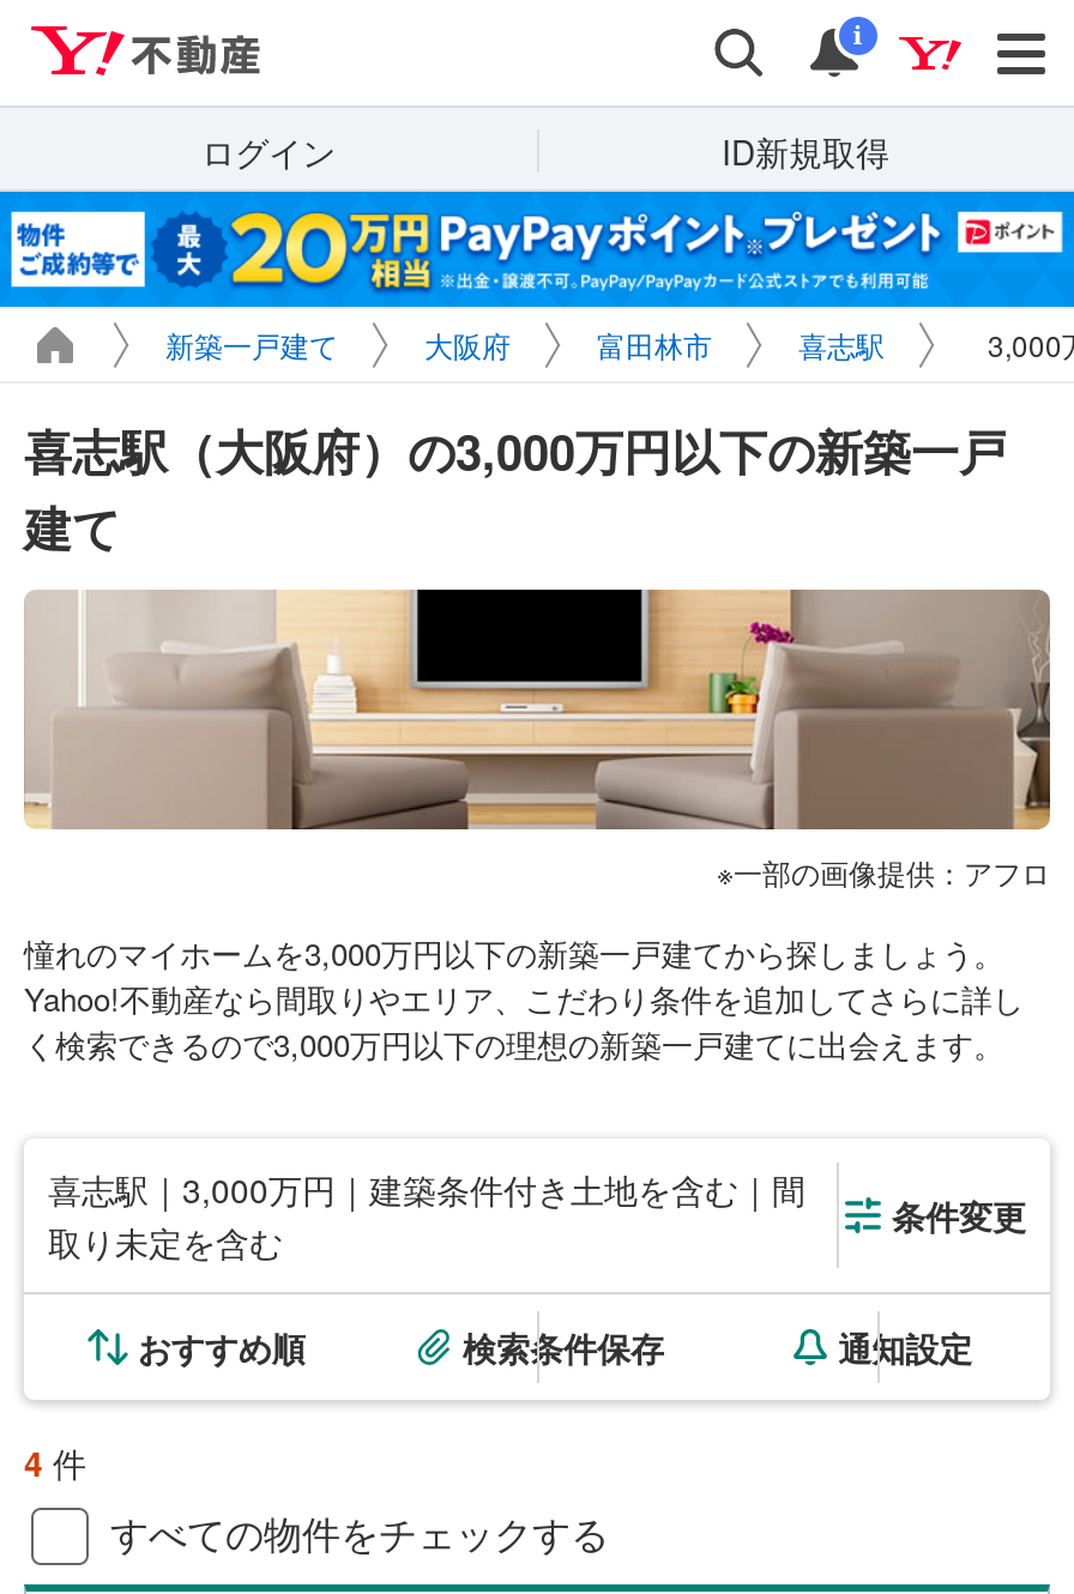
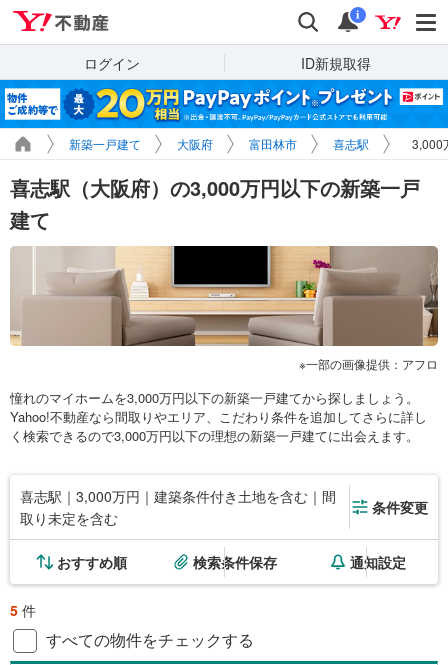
- 4件
+ 5件
